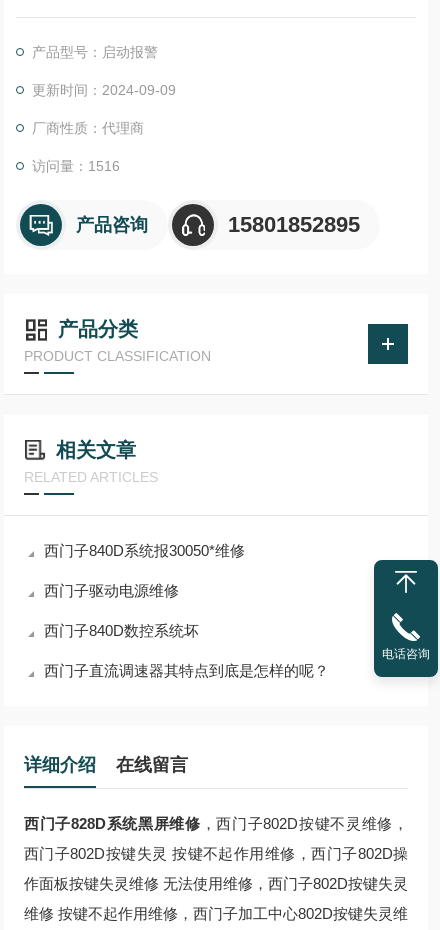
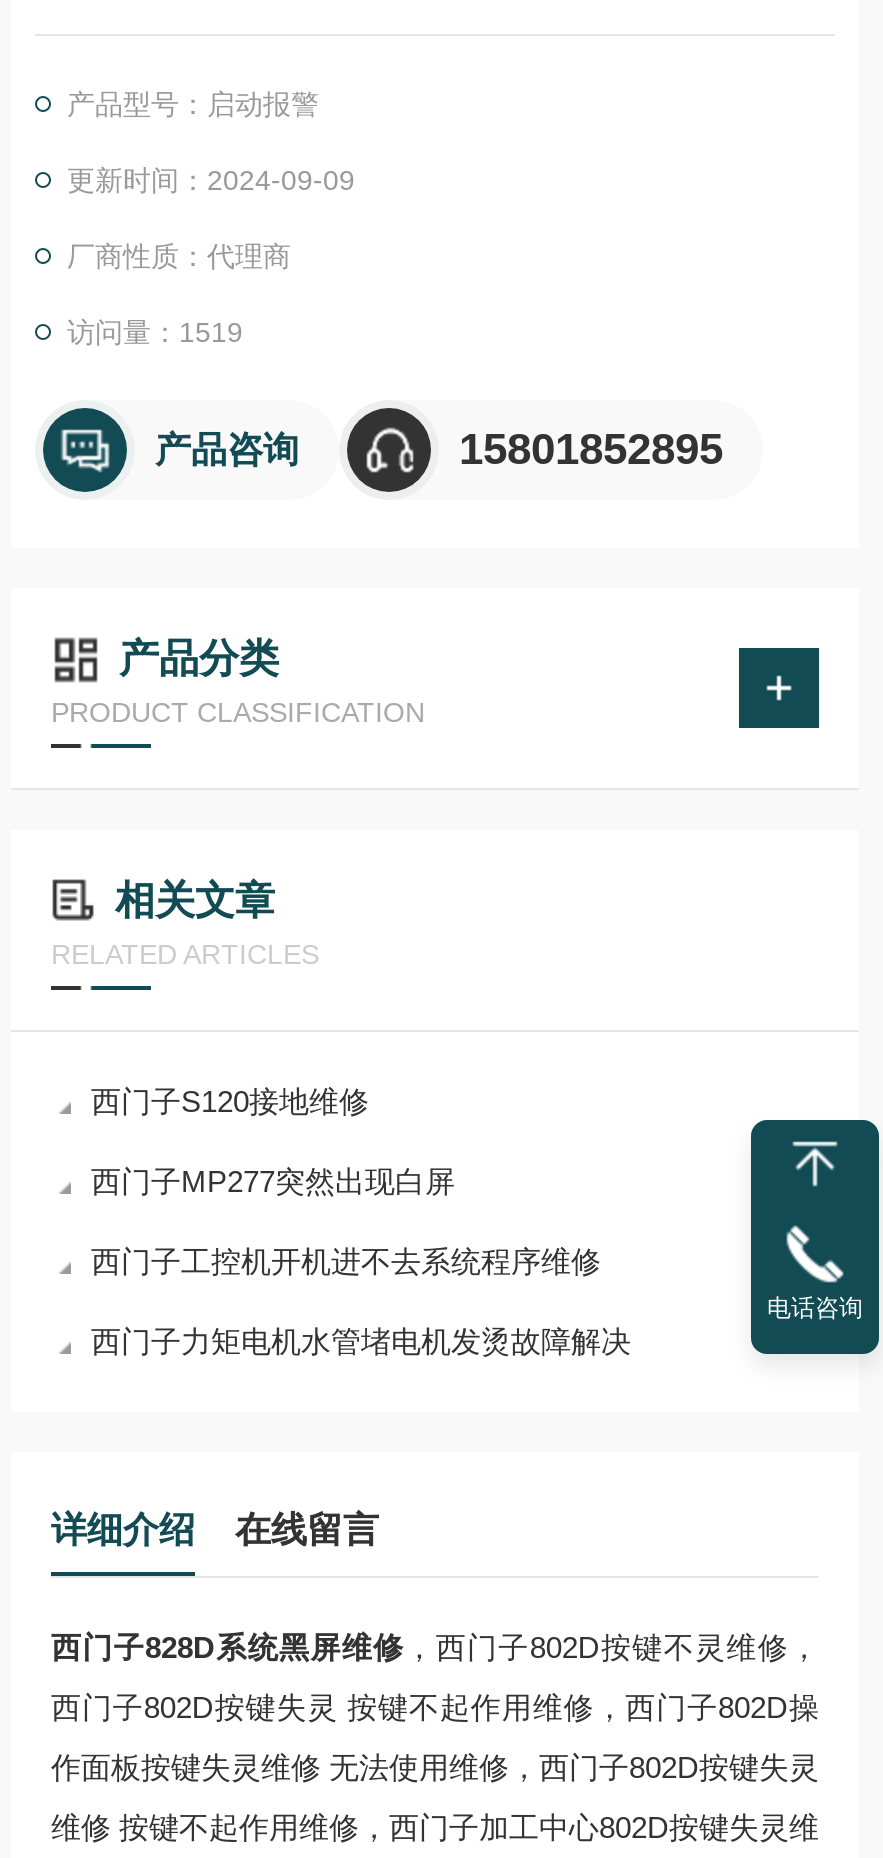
- 访问量：1516
+ 访问量：1519

- 西门子840D系统报30050*维修
+ 西门子S120接地维修

- 西门子驱动电源维修
+ 西门子MP277突然出现白屏

- 西门子840D数控系统坏
+ 西门子工控机开机进不去系统程序维修

- 西门子直流调速器其特点到底是怎样的呢？
+ 西门子力矩电机水管堵电机发烫故障解决
